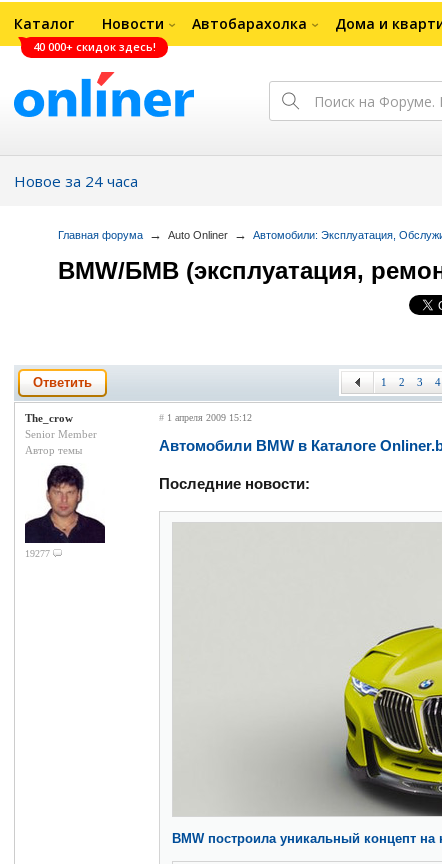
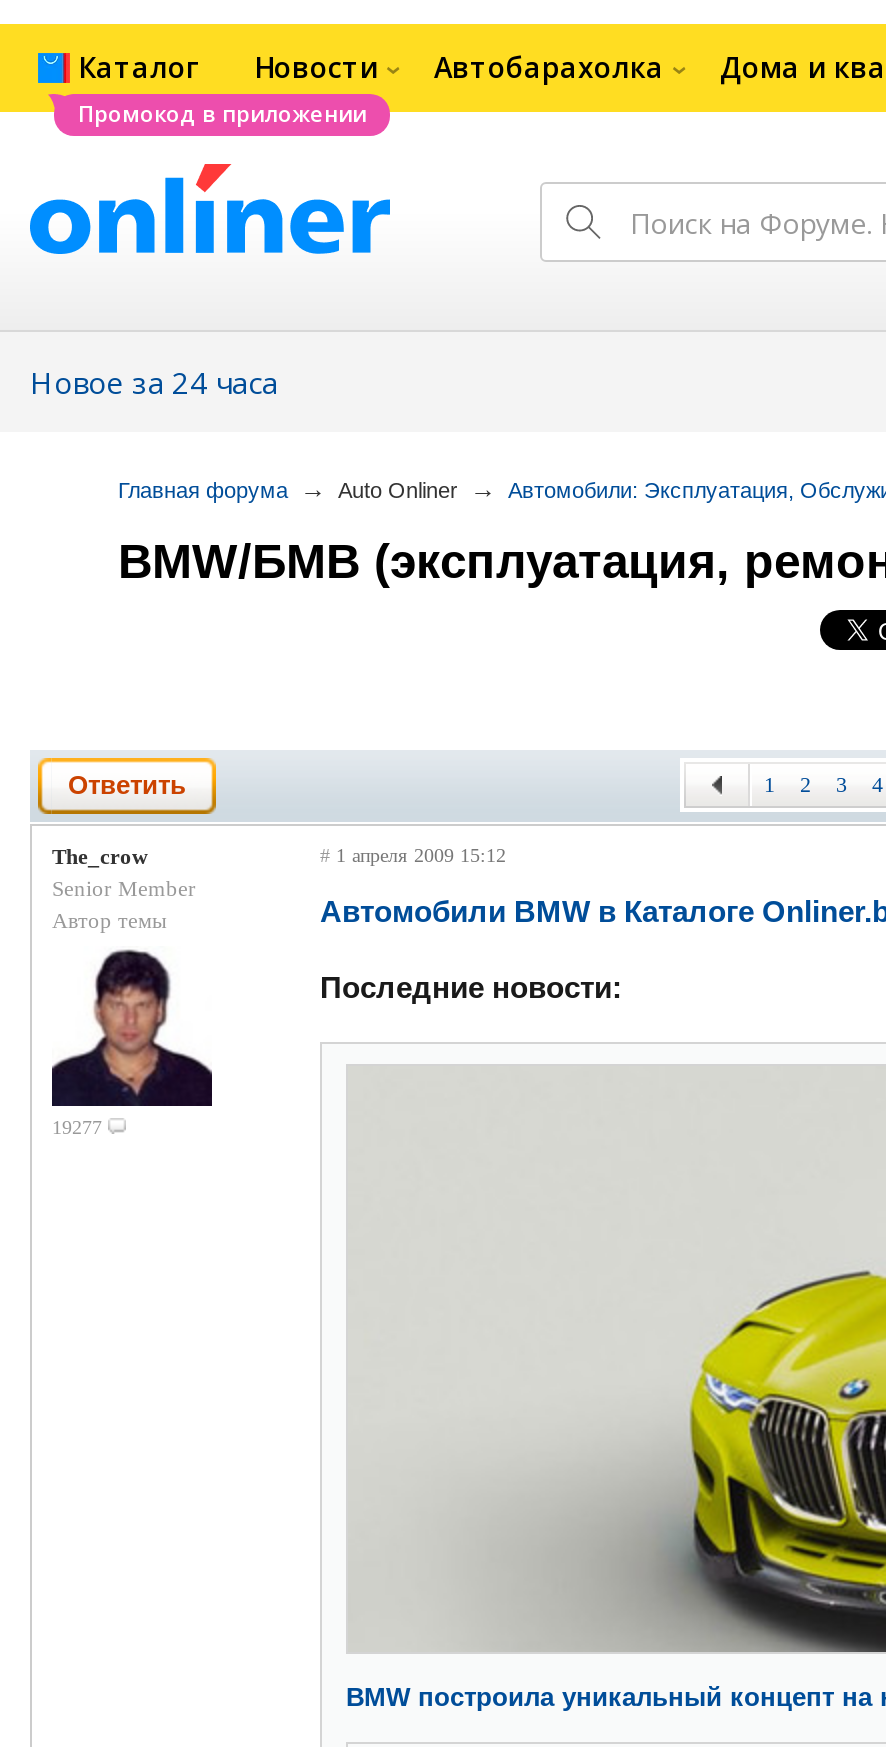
- 40 000+ скидок здесь!
+ Промокод в приложении
